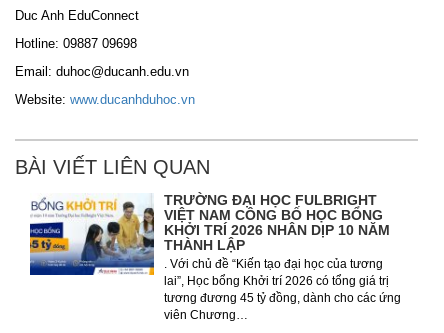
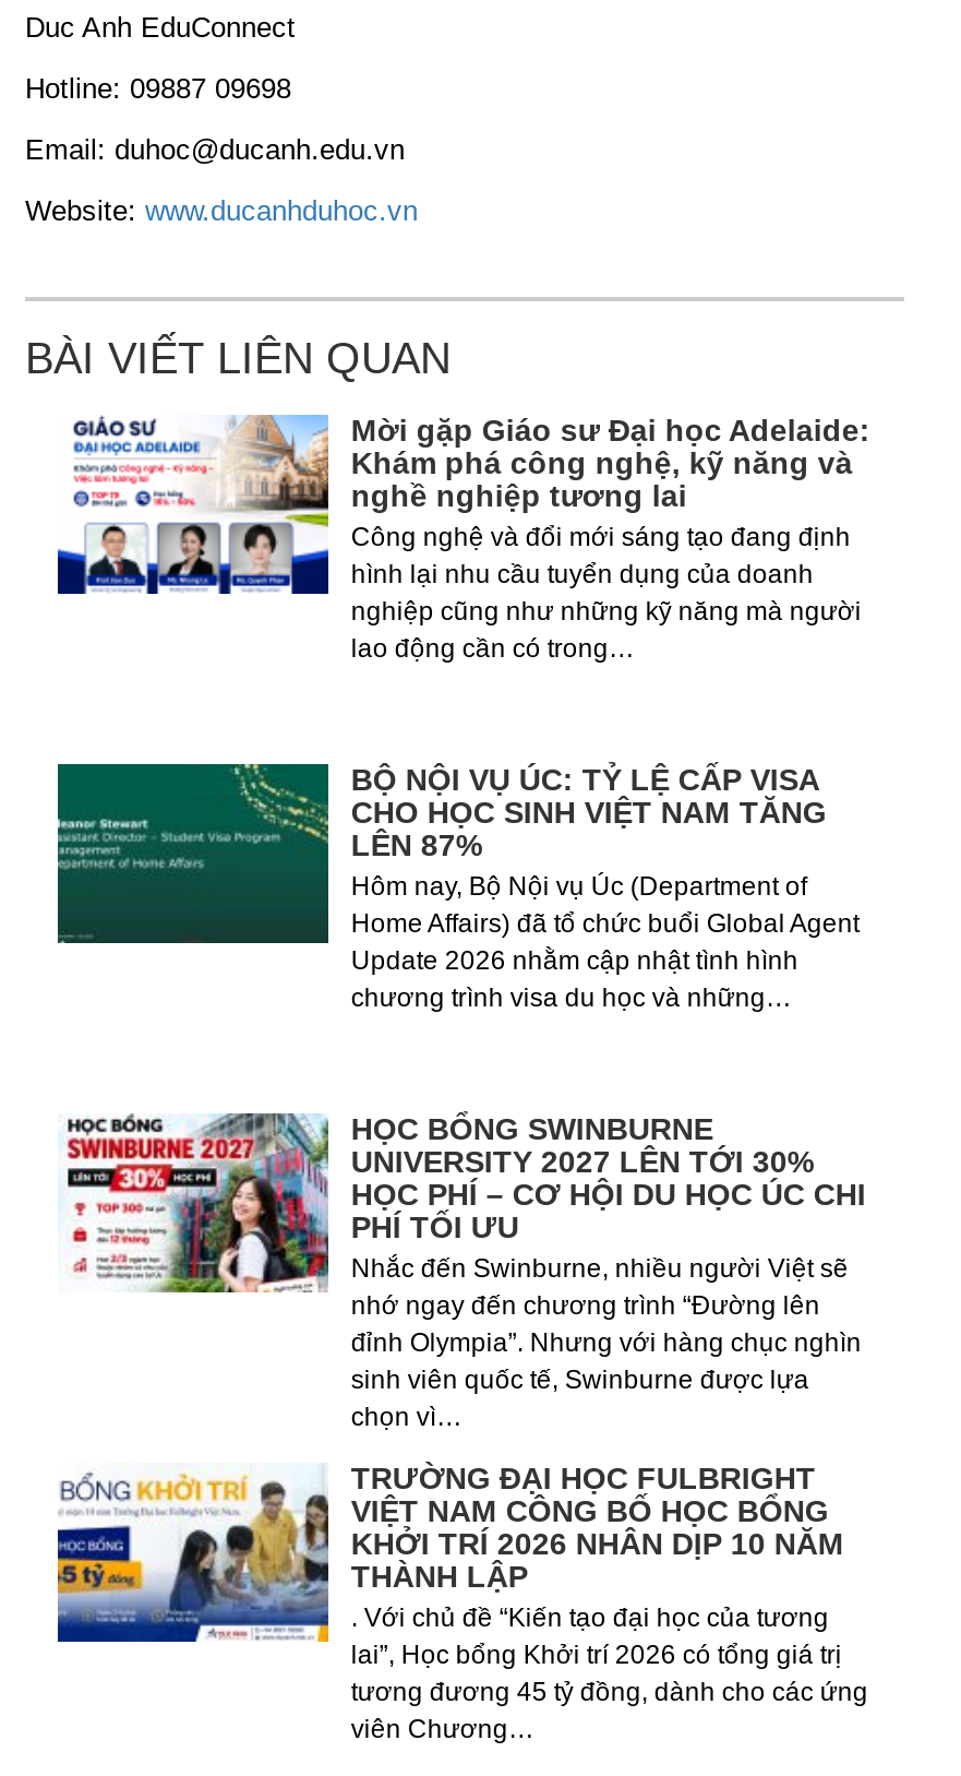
+ [image]
+ BỘ NỘI VỤ ÚC: TỶ LỆ CẤP VISA
+ CHO HỌC SINH VIỆT NAM TĂNG
+ LÊN 87%
+ Hôm nay, Bộ Nội vụ Úc (Department of
+ Home Affairs) đã tổ chức buổi Global Agent
+ Update 2026 nhằm cập nhật tình hình
+ chương trình visa du học và những…

+ [image]
+ Mời gặp Giáo sư Đại học Adelaide:
+ Khám phá công nghệ, kỹ năng và
+ nghề nghiệp tương lai
+ Công nghệ và đổi mới sáng tạo đang định
+ hình lại nhu cầu tuyển dụng của doanh
+ nghiệp cũng như những kỹ năng mà người
+ lao động cần có trong…

+ [image]
+ HỌC BỔNG SWINBURNE
+ UNIVERSITY 2027 LÊN TỚI 30%
+ HỌC PHÍ – CƠ HỘI DU HỌC ÚC CHI
+ PHÍ TỐI ƯU
+ Nhắc đến Swinburne, nhiều người Việt sẽ
+ nhớ ngay đến chương trình “Đường lên
+ đỉnh Olympia”. Nhưng với hàng chục nghìn
+ sinh viên quốc tế, Swinburne được lựa
+ chọn vì…
